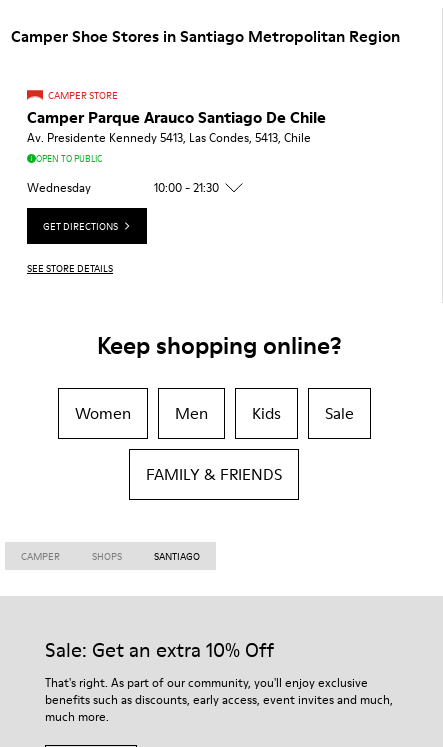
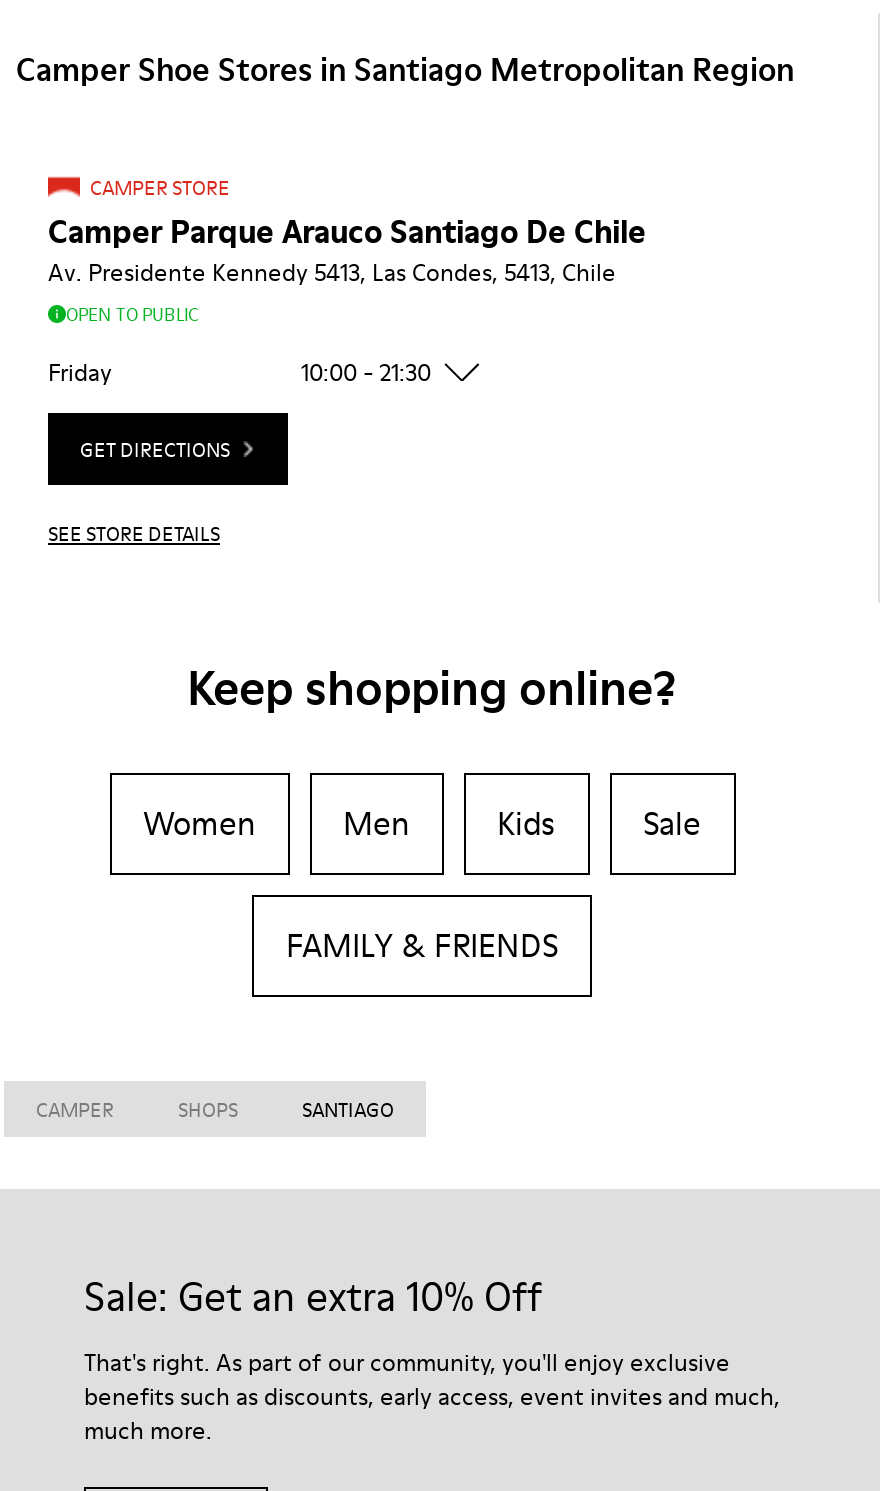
- Wednesday
+ Friday
